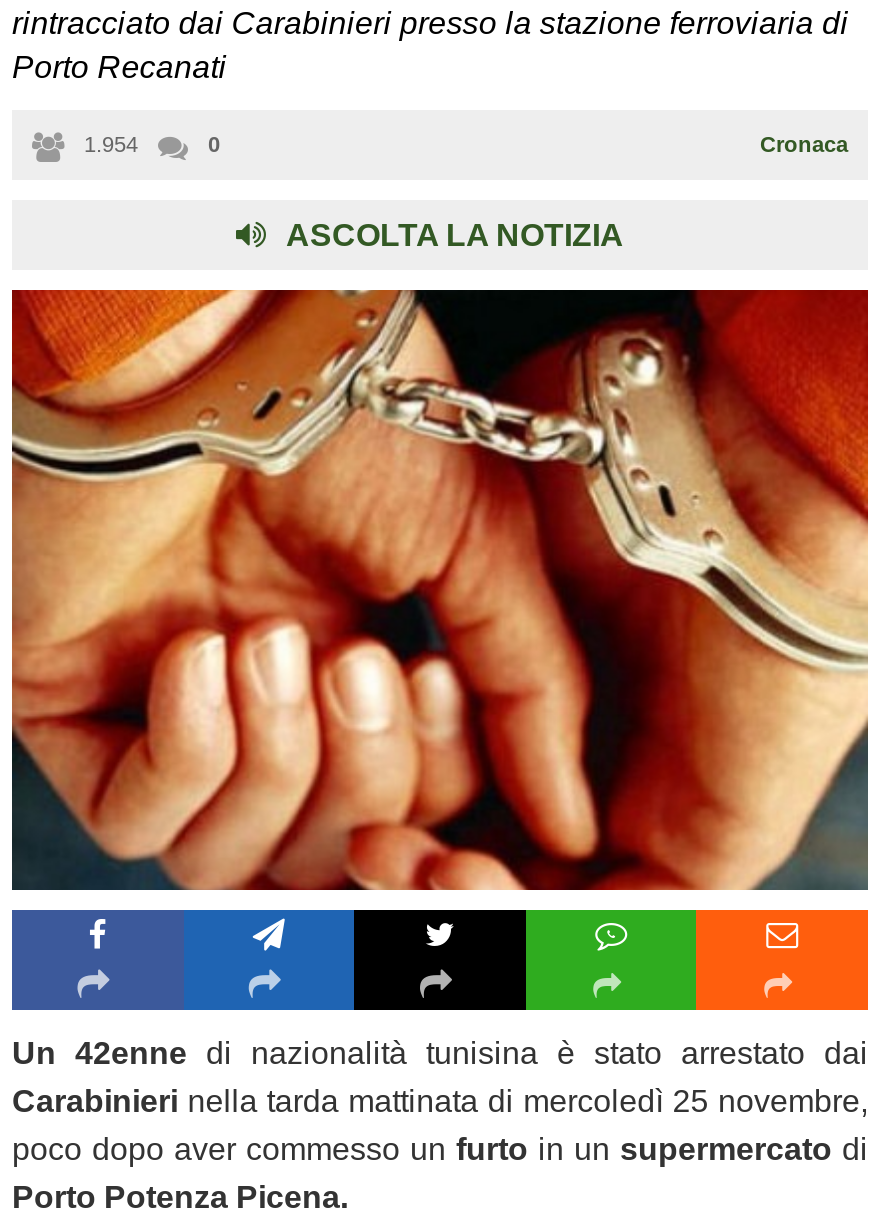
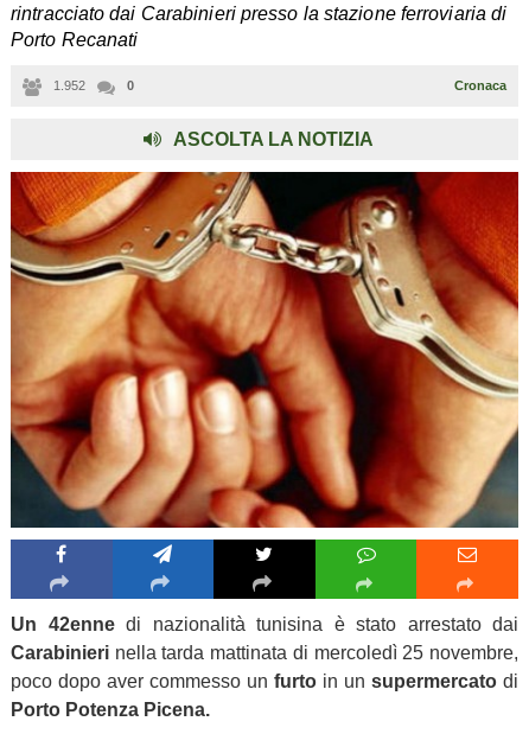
- 1.954
+ 1.952
